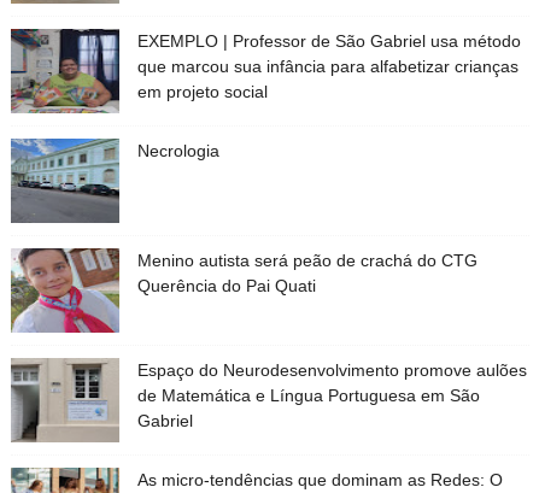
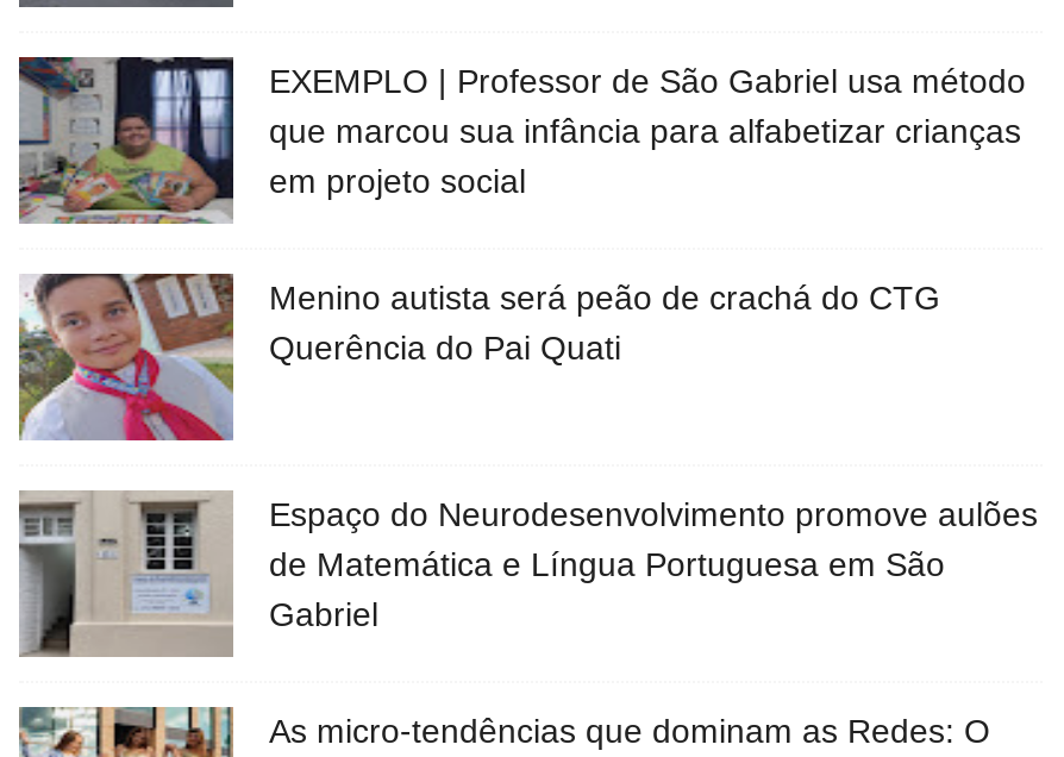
- [image]
- Necrologia
